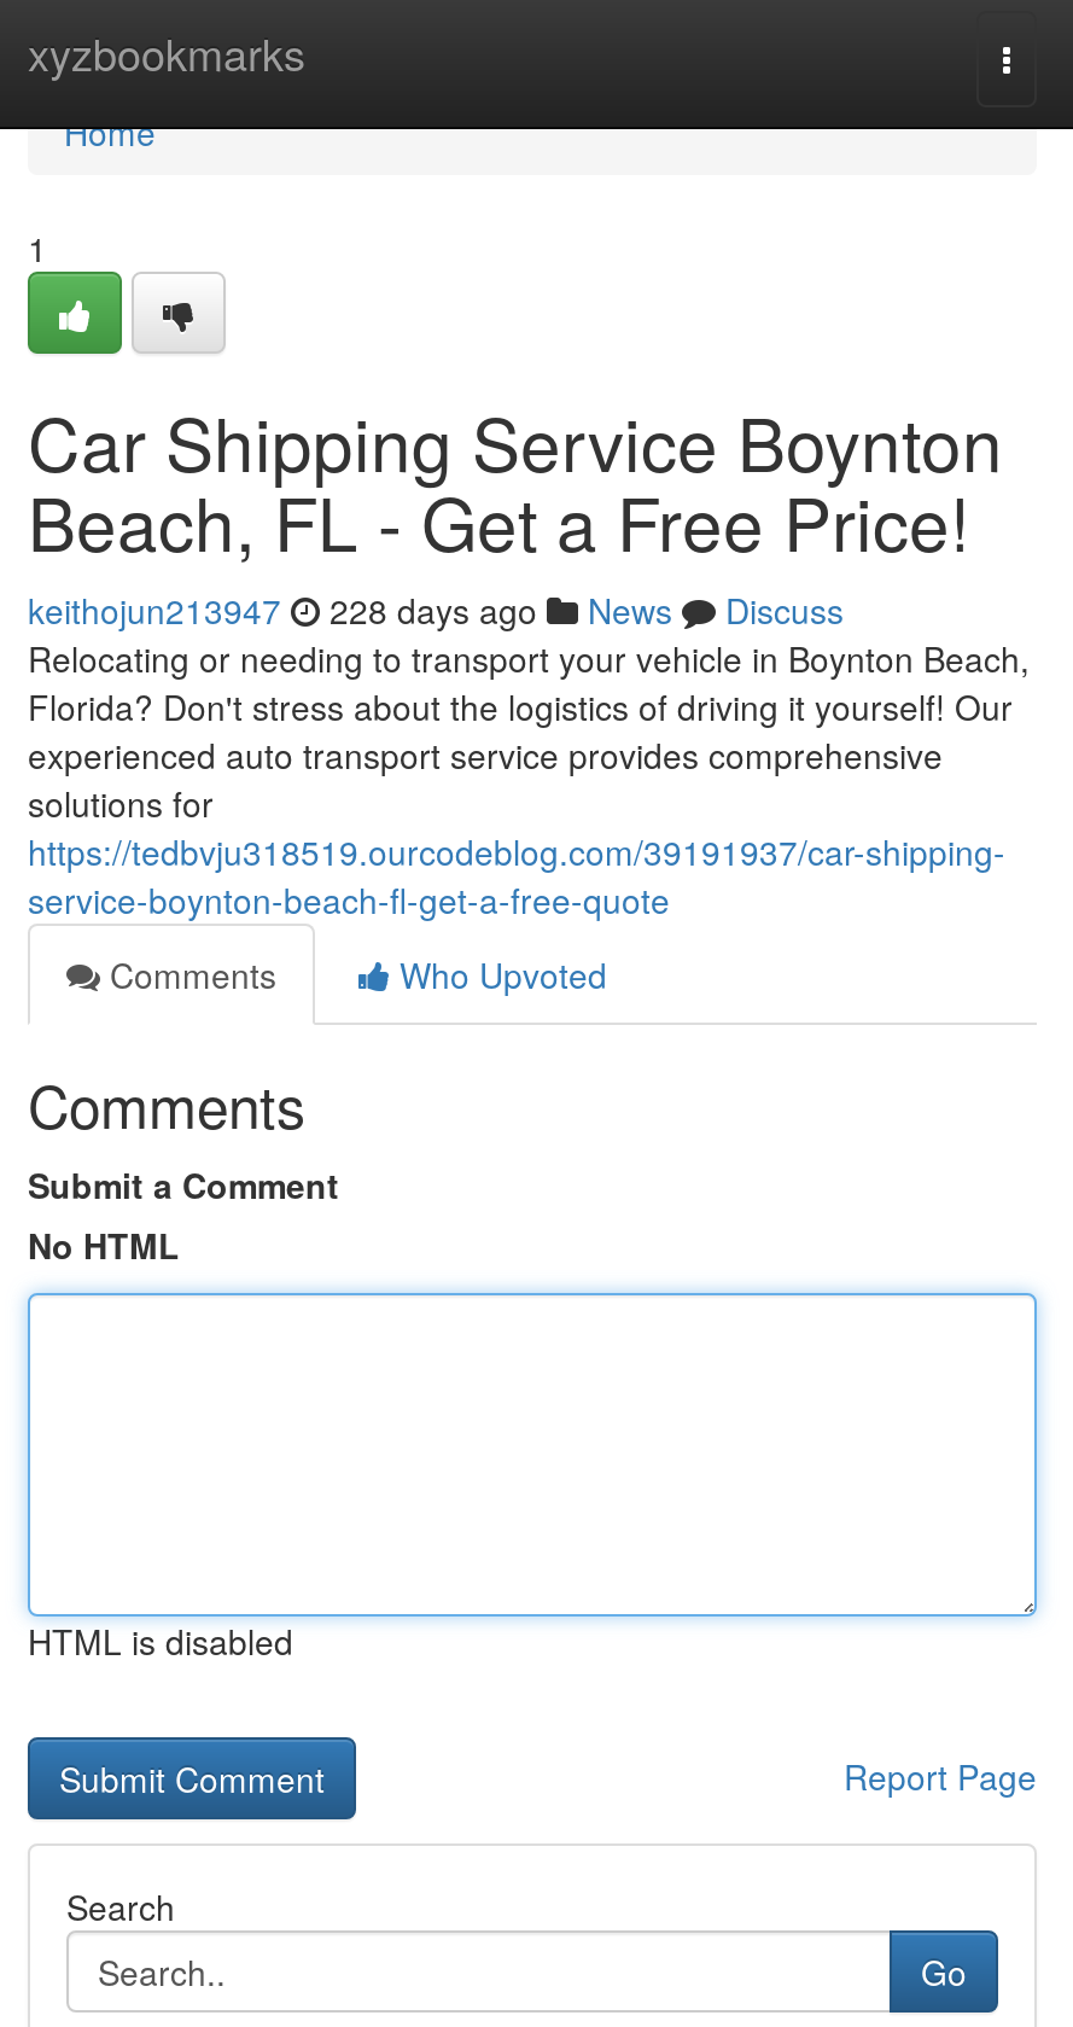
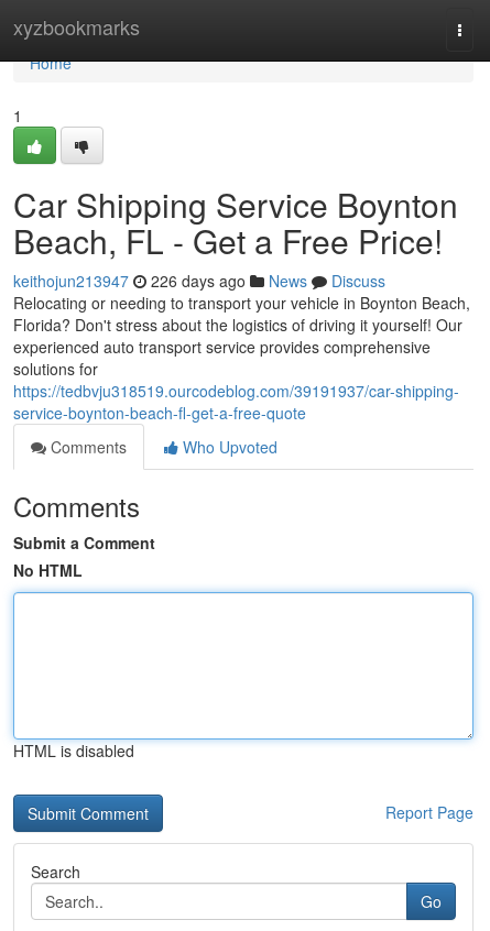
- keithojun213947 228 days ago News Discuss
+ keithojun213947 226 days ago News Discuss
